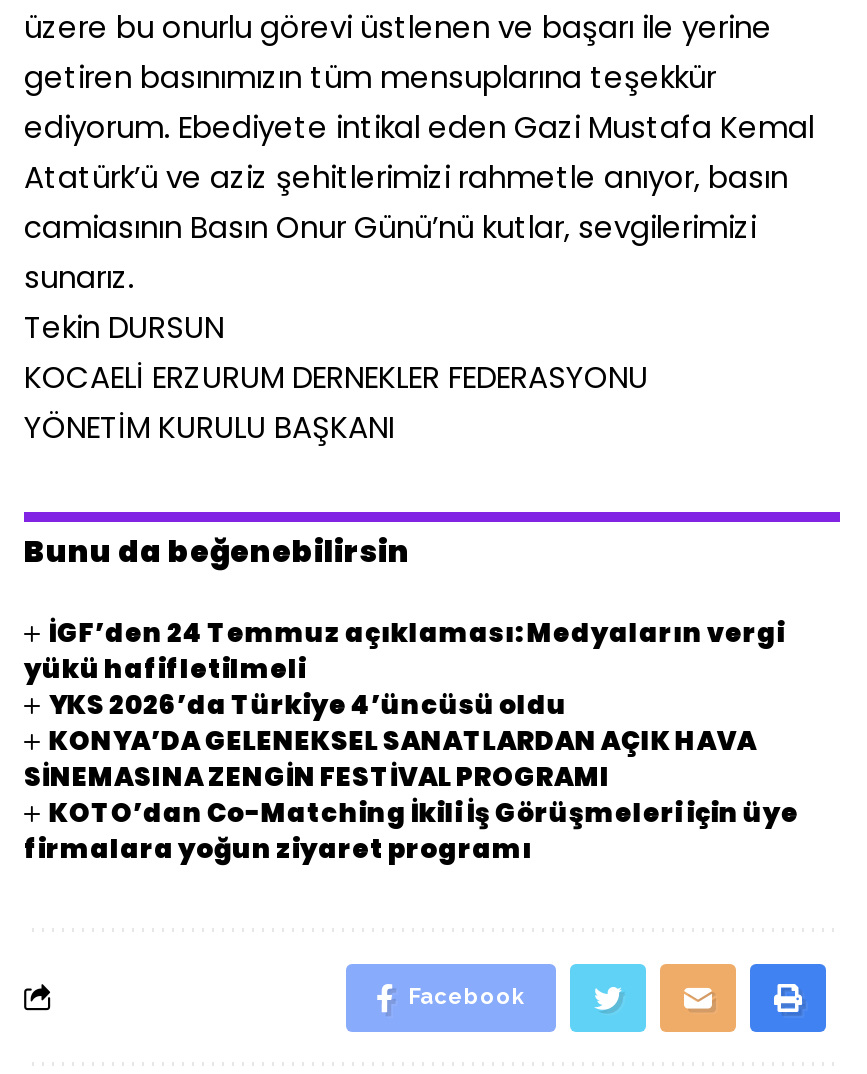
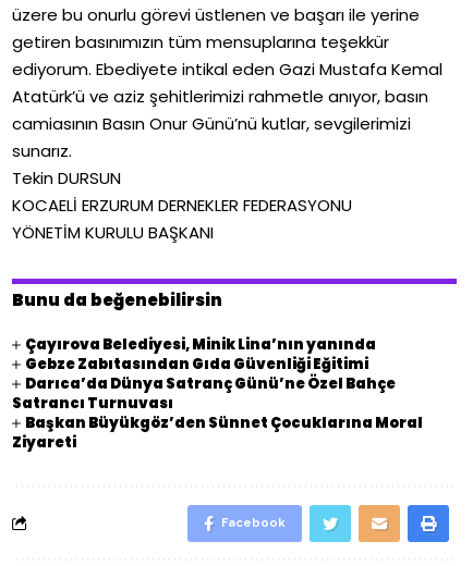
- İGF’den 24 Temmuz açıklaması: Medyaların vergi
- yükü hafifletilmeli
- YKS 2026’da Türkiye 4’üncüsü oldu
- KONYA’DA GELENEKSEL SANATLARDAN AÇIK HAVA
- SİNEMASINA ZENGİN FESTİVAL PROGRAMI
- KOTO’dan Co-Matching İkili İş Görüşmeleri için üye
- firmalara yoğun ziyaret programı
+ Çayırova Belediyesi, Minik Lina’nın yanında
+ Gebze Zabıtasından Gıda Güvenliği Eğitimi
+ Darıca’da Dünya Satranç Günü’ne Özel Bahçe
+ Satrancı Turnuvası
+ Başkan Büyükgöz’den Sünnet Çocuklarına Moral
+ Ziyareti
